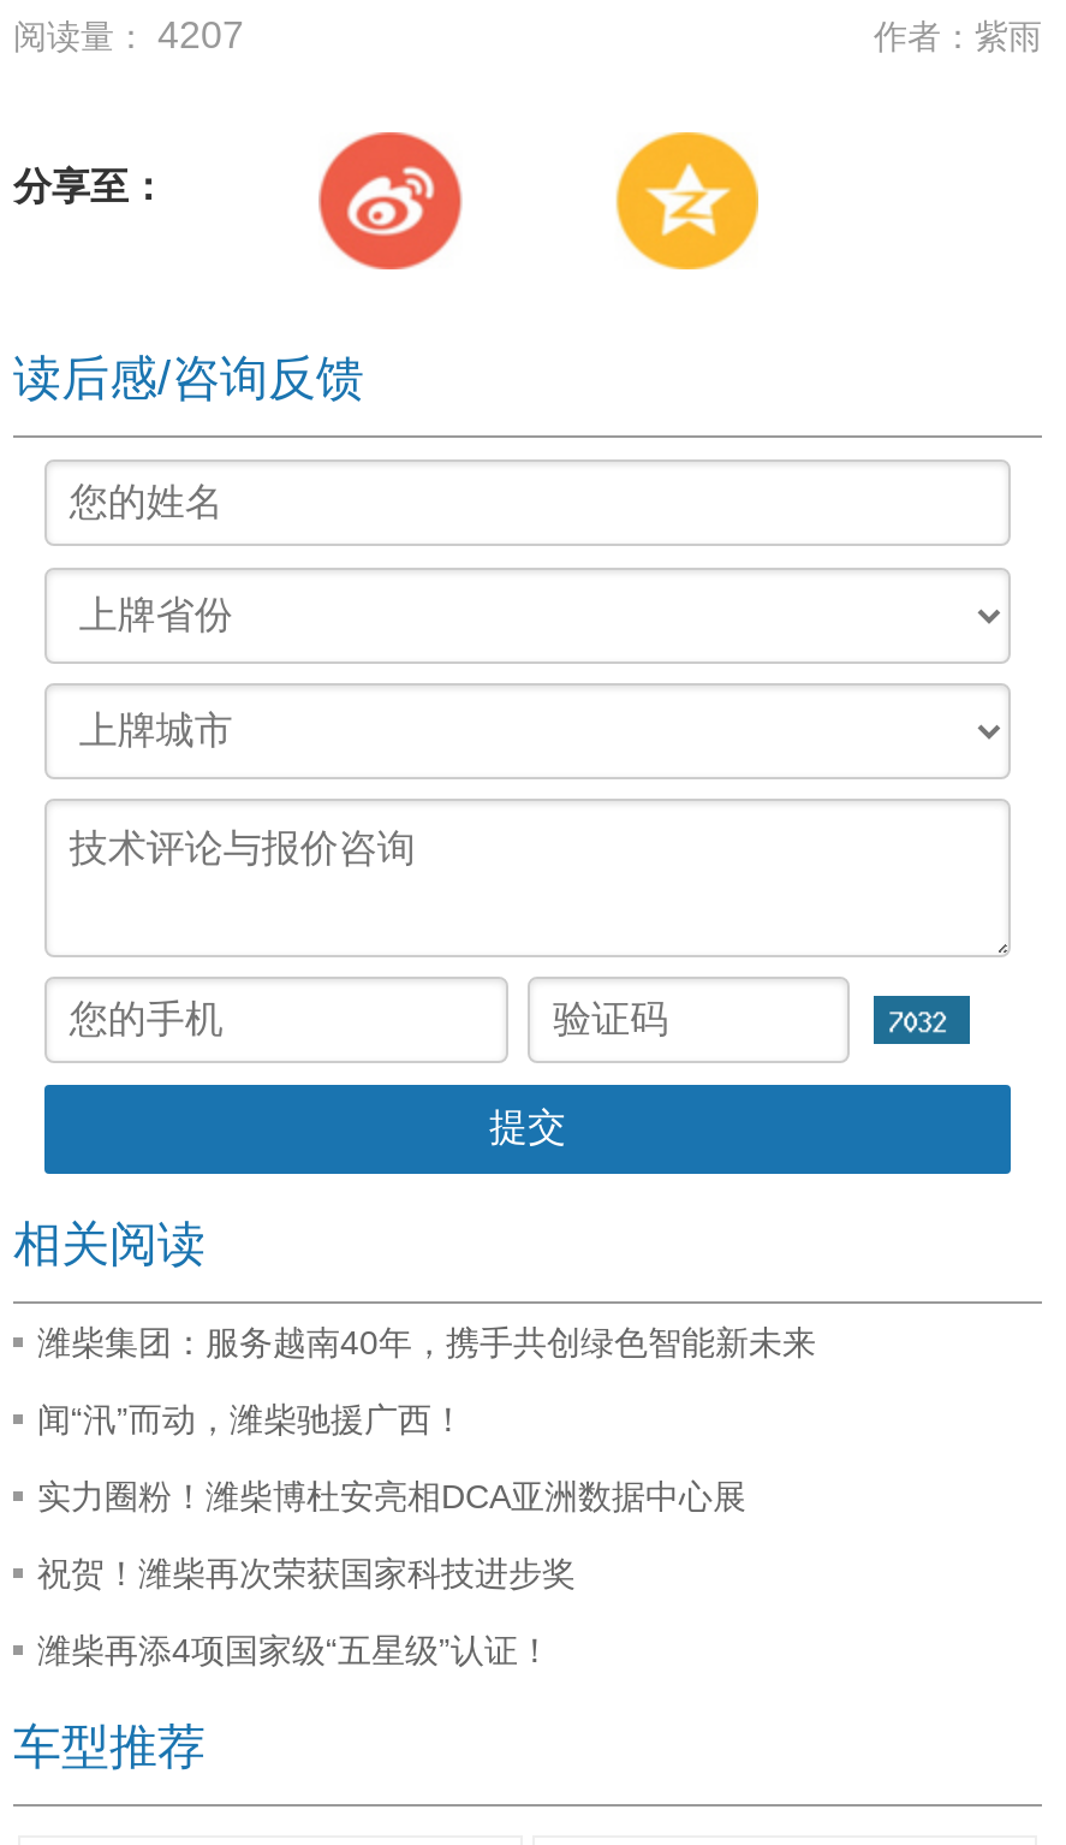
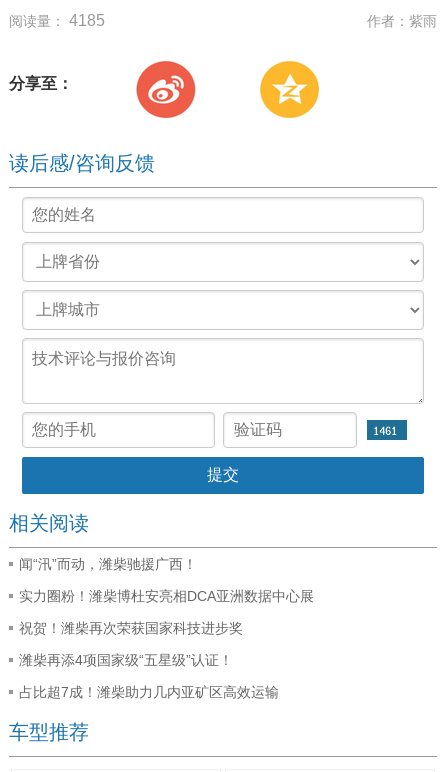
- 阅读量： 4207
+ 阅读量： 4185

- 潍柴集团：服务越南40年，携手共创绿色智能新未来

moved up: 闻“汛”而动，潍柴驰援广西！ | 实力圈粉！潍柴博杜安亮相DCA亚洲数据中心展 | 祝贺！潍柴再次荣获国家科技进步奖 | 潍柴再添4项国家级“五星级”认证！

+ 占比超7成！潍柴助力几内亚矿区高效运输
